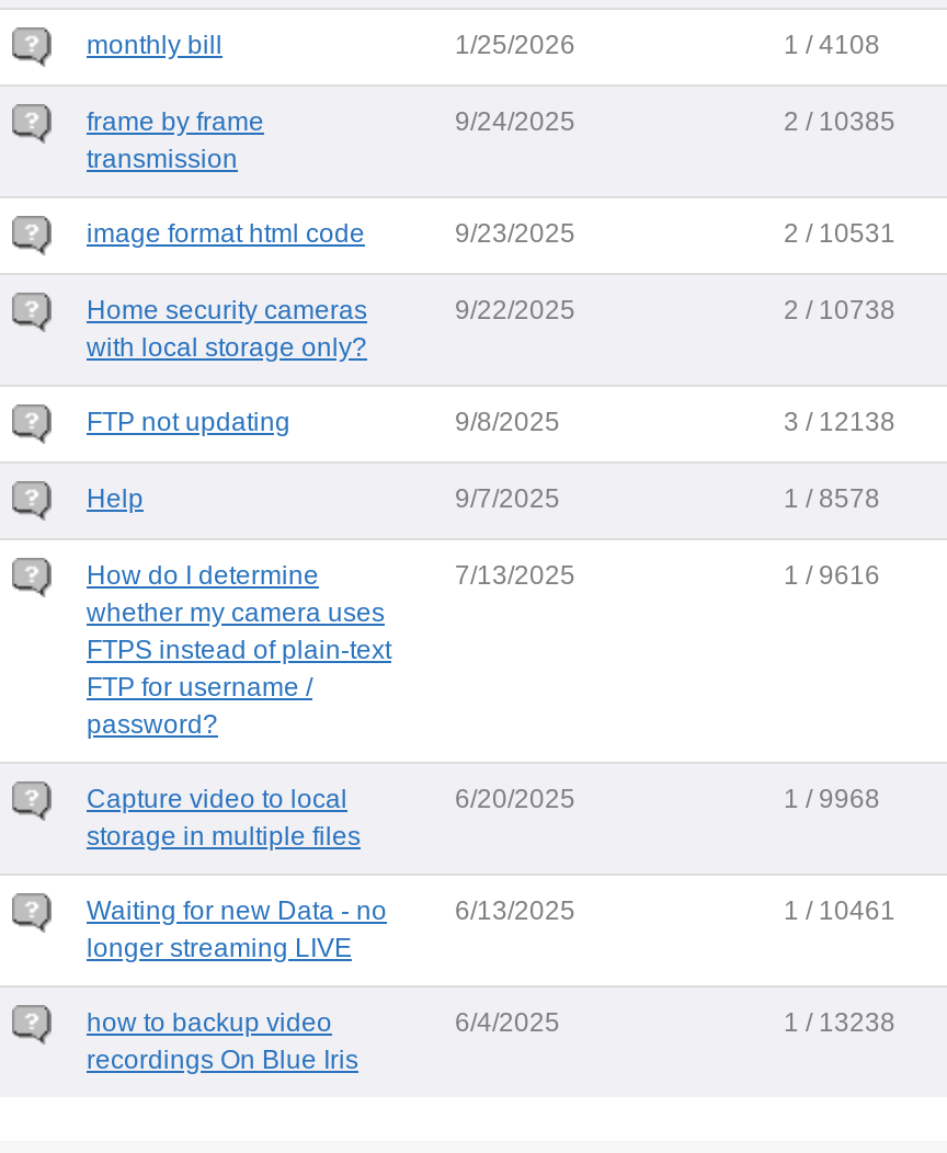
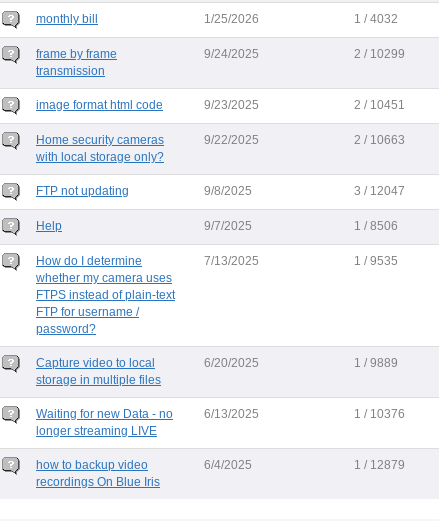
- 1 / 4108
+ 1 / 4032

- 2 / 10385
+ 2 / 10299

- 2 / 10531
+ 2 / 10451

- 2 / 10738
+ 2 / 10663

- 3 / 12138
+ 3 / 12047

- 1 / 8578
+ 1 / 8506

- 1 / 9616
+ 1 / 9535

- 1 / 9968
+ 1 / 9889

- 1 / 10461
+ 1 / 10376

- 1 / 13238
+ 1 / 12879
